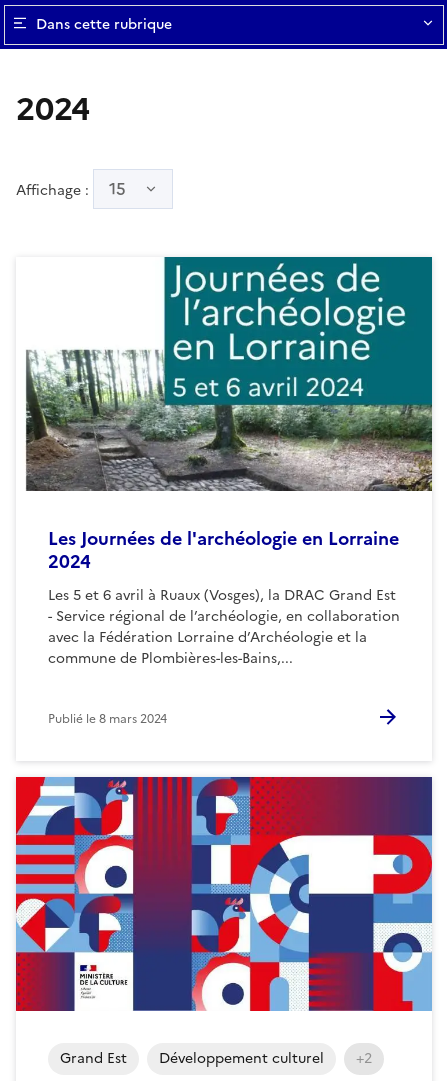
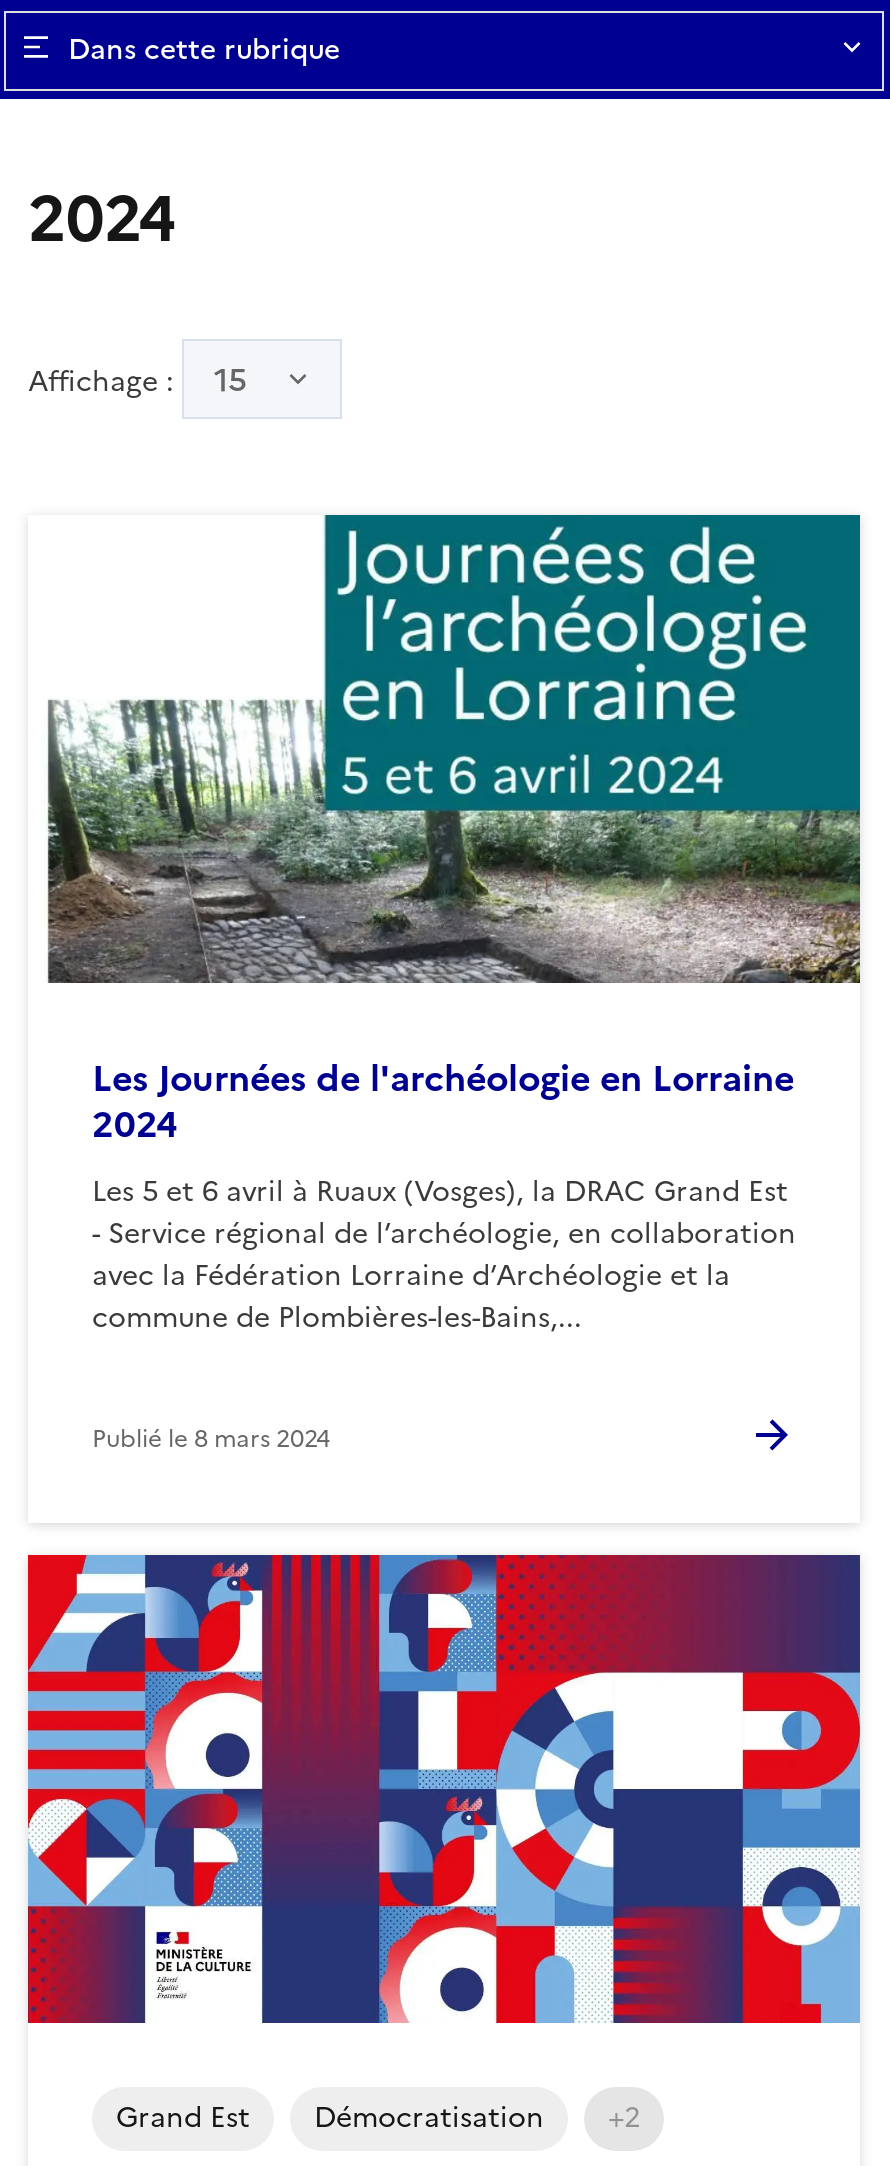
- Développement culturel
+ Démocratisation
